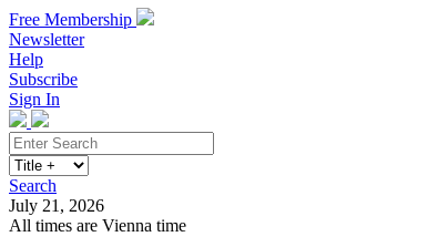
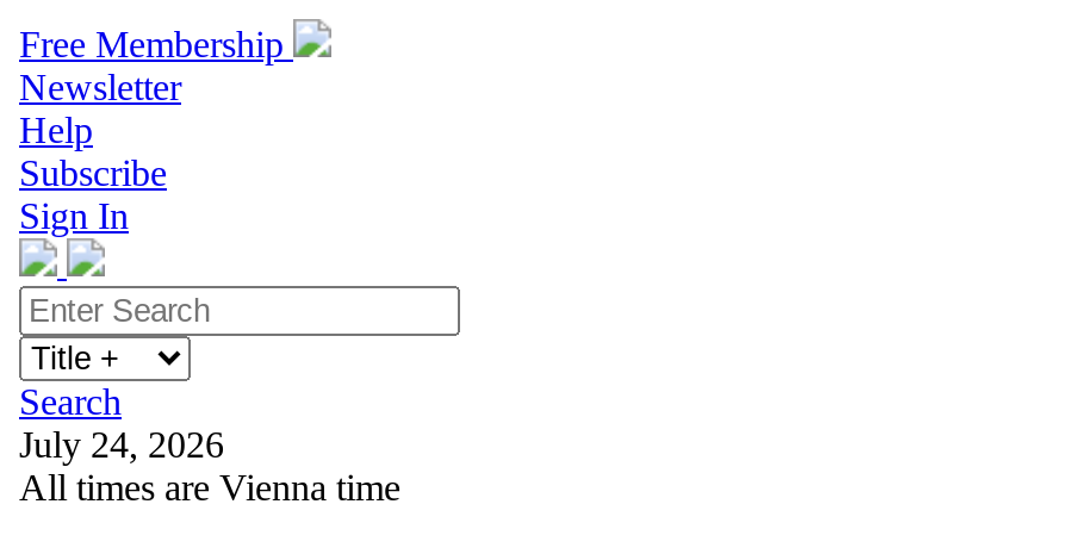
- July 21, 2026
+ July 24, 2026
